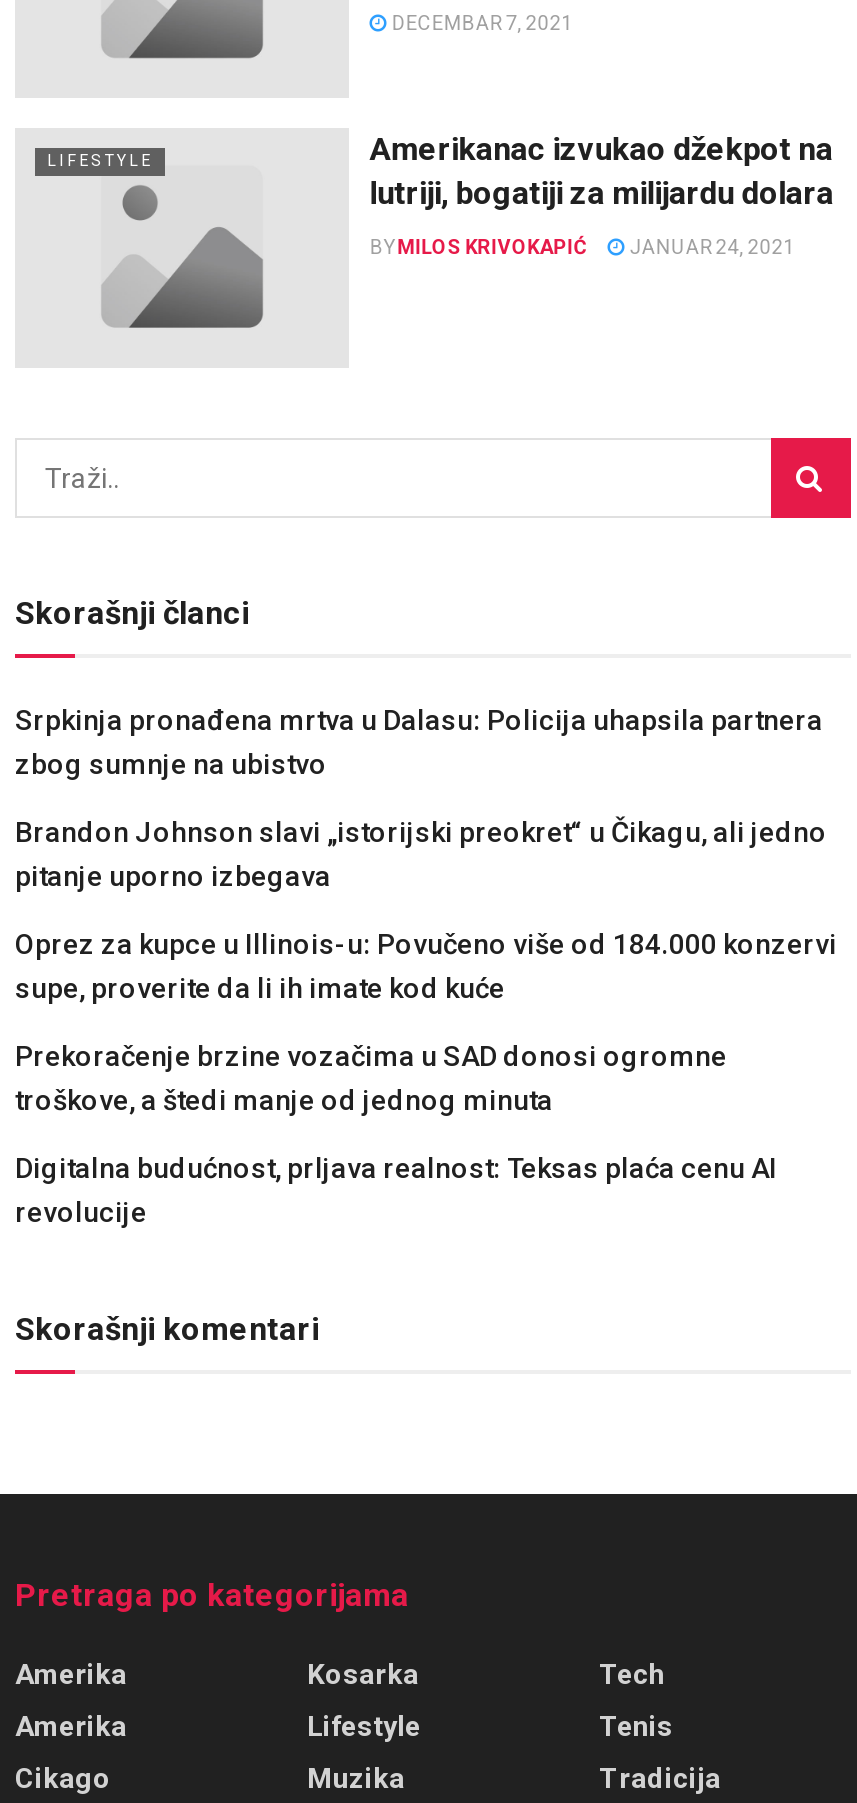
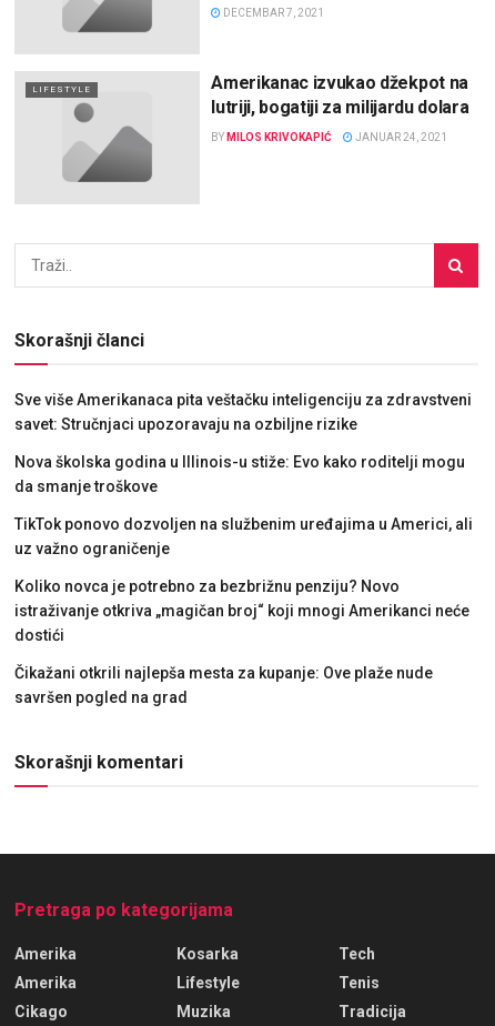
- Srpkinja pronađena mrtva u Dalasu: Policija uhapsila partnera
- zbog sumnje na ubistvo
+ Sve više Amerikanaca pita veštačku inteligenciju za zdravstveni
+ savet: Stručnjaci upozoravaju na ozbiljne rizike

- Brandon Johnson slavi „istorijski preokret“ u Čikagu, ali jedno
- pitanje uporno izbegava
+ Nova školska godina u Illinois-u stiže: Evo kako roditelji mogu
+ da smanje troškove

- Oprez za kupce u Illinois-u: Povučeno više od 184.000 konzervi
- supe, proverite da li ih imate kod kuće
+ TikTok ponovo dozvoljen na službenim uređajima u Americi, ali
+ uz važno ograničenje

- Prekoračenje brzine vozačima u SAD donosi ogromne
- troškove, a štedi manje od jednog minuta
+ Koliko novca je potrebno za bezbrižnu penziju? Novo
+ istraživanje otkriva „magičan broj“ koji mnogi Amerikanci neće
+ dostići

- Digitalna budućnost, prljava realnost: Teksas plaća cenu AI
- revolucije
+ Čikažani otkrili najlepša mesta za kupanje: Ove plaže nude
+ savršen pogled na grad
